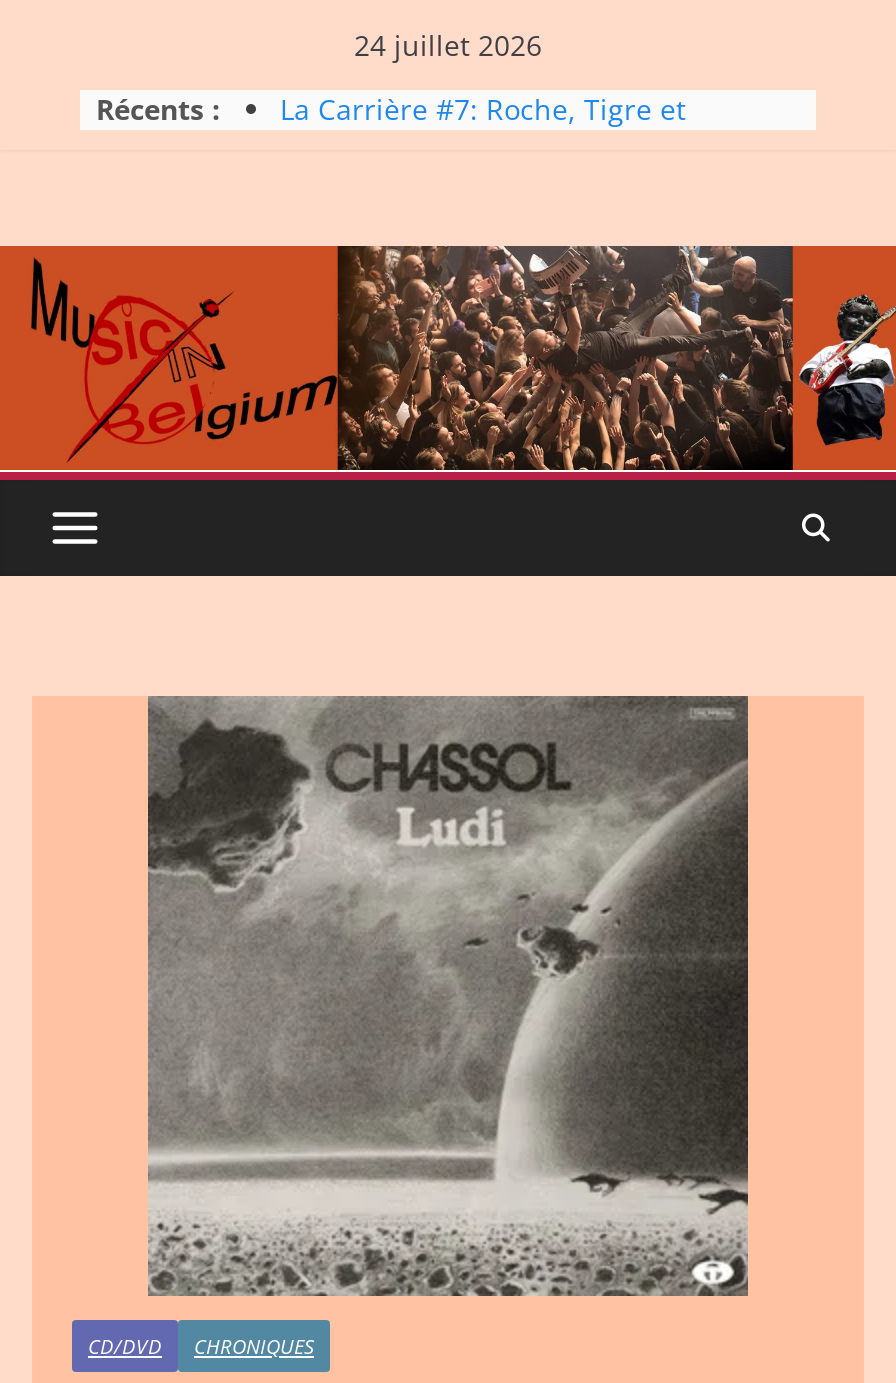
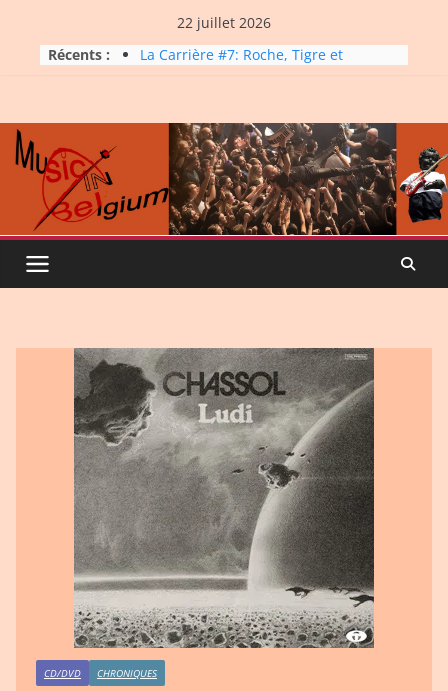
- 24 juillet 2026
+ 22 juillet 2026
